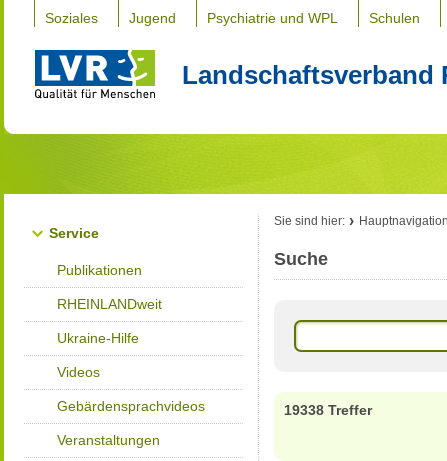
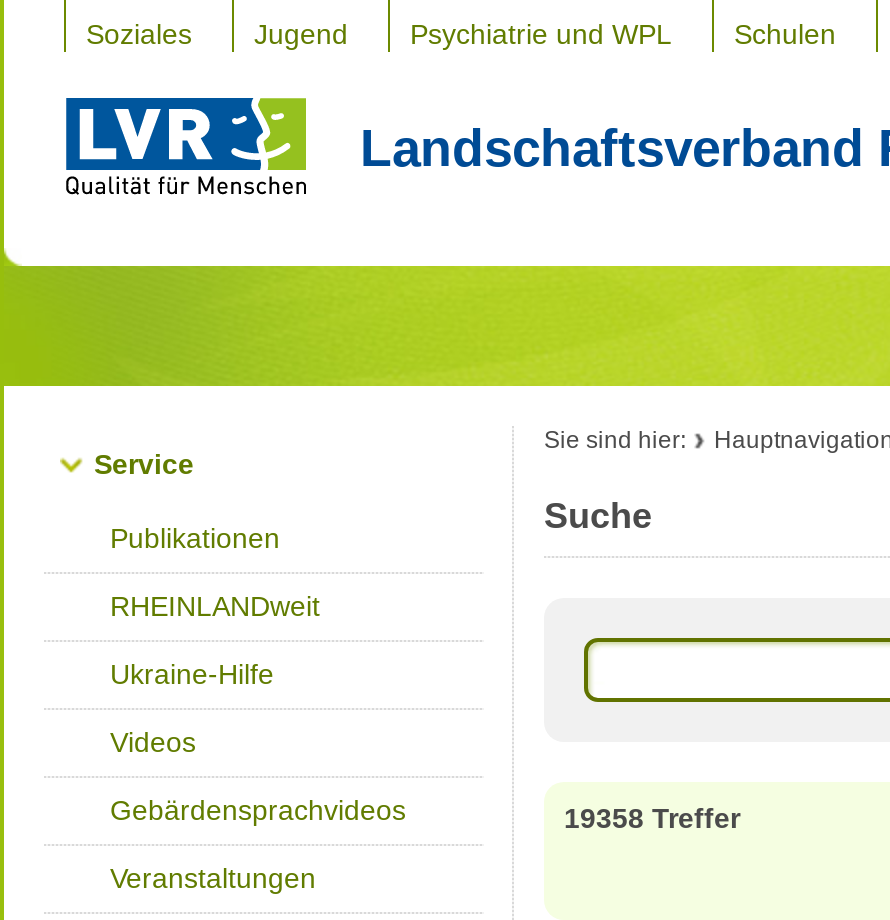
- 19338 Treffer
+ 19358 Treffer
